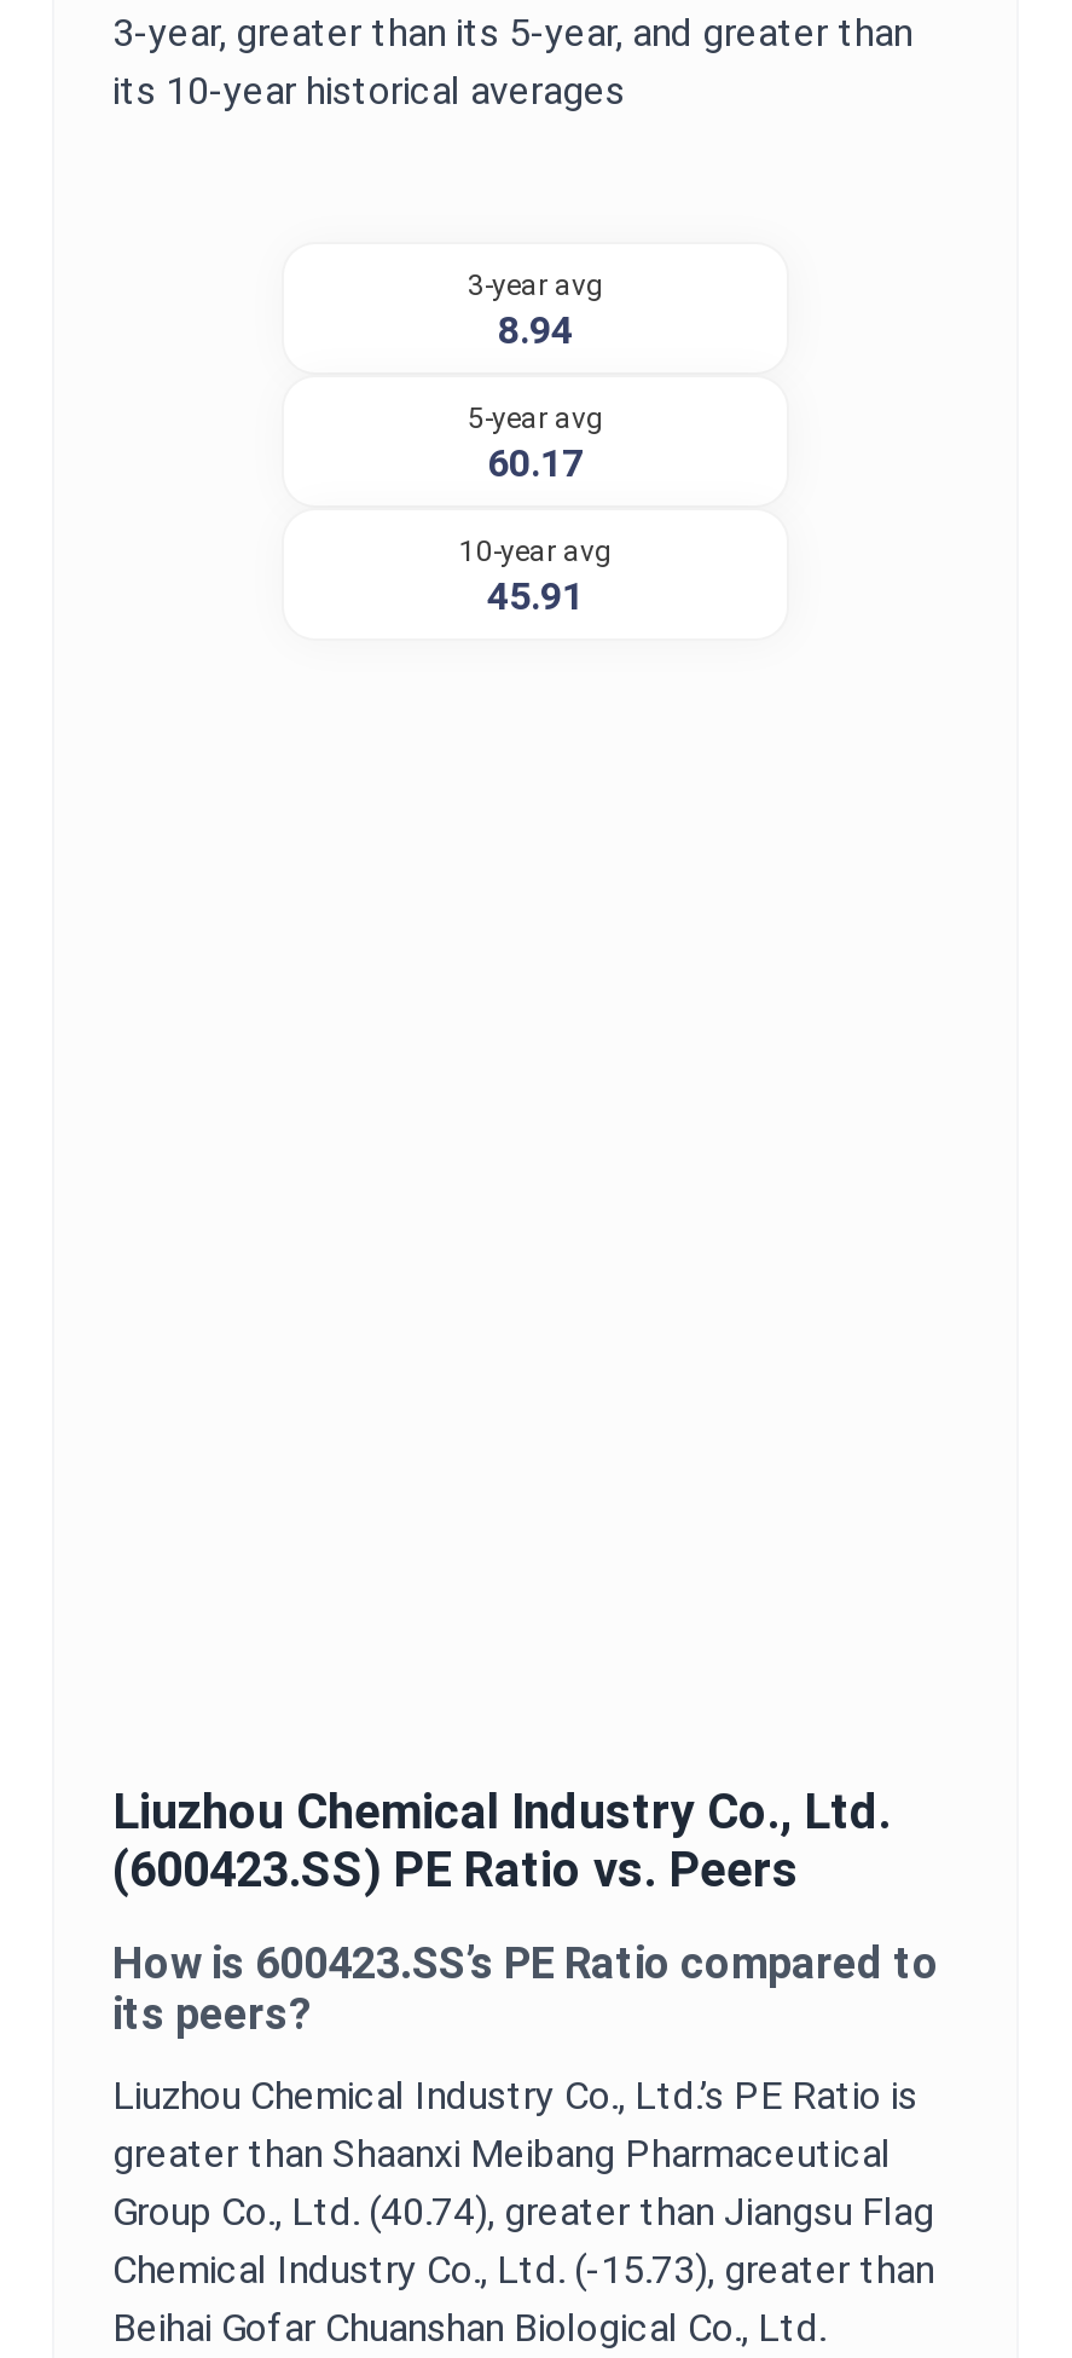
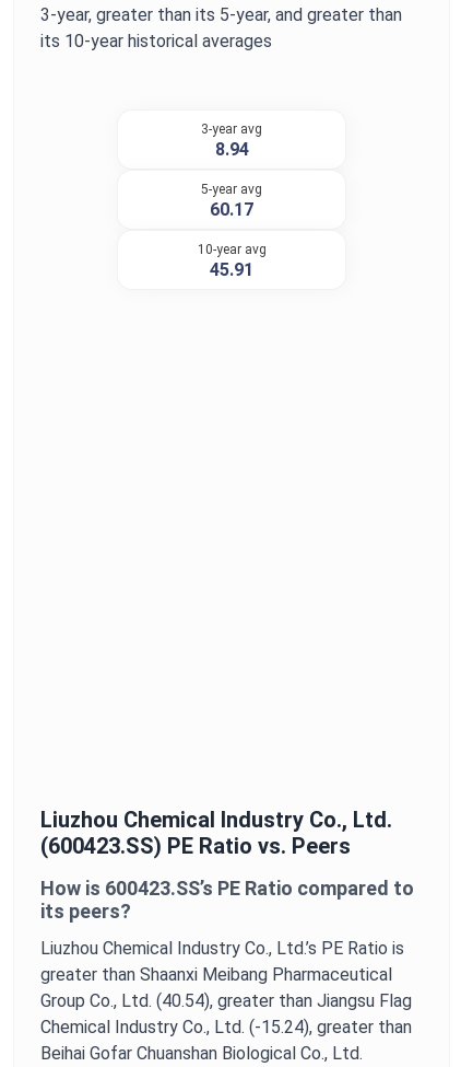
- Group Co., Ltd. (40.74), greater than Jiangsu Flag
+ Group Co., Ltd. (40.54), greater than Jiangsu Flag

- Chemical Industry Co., Ltd. (-15.73), greater than
+ Chemical Industry Co., Ltd. (-15.24), greater than
